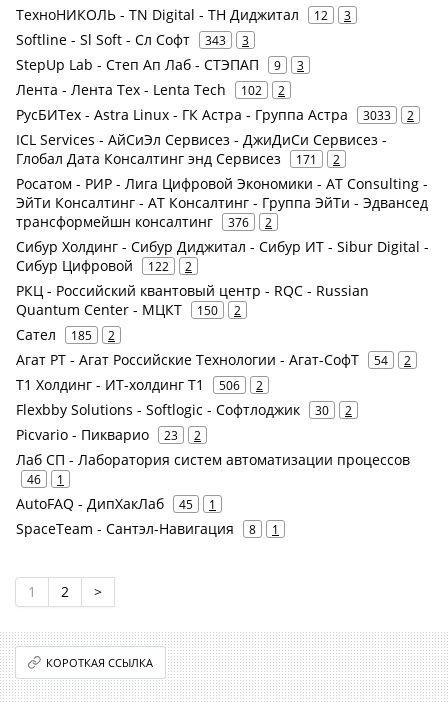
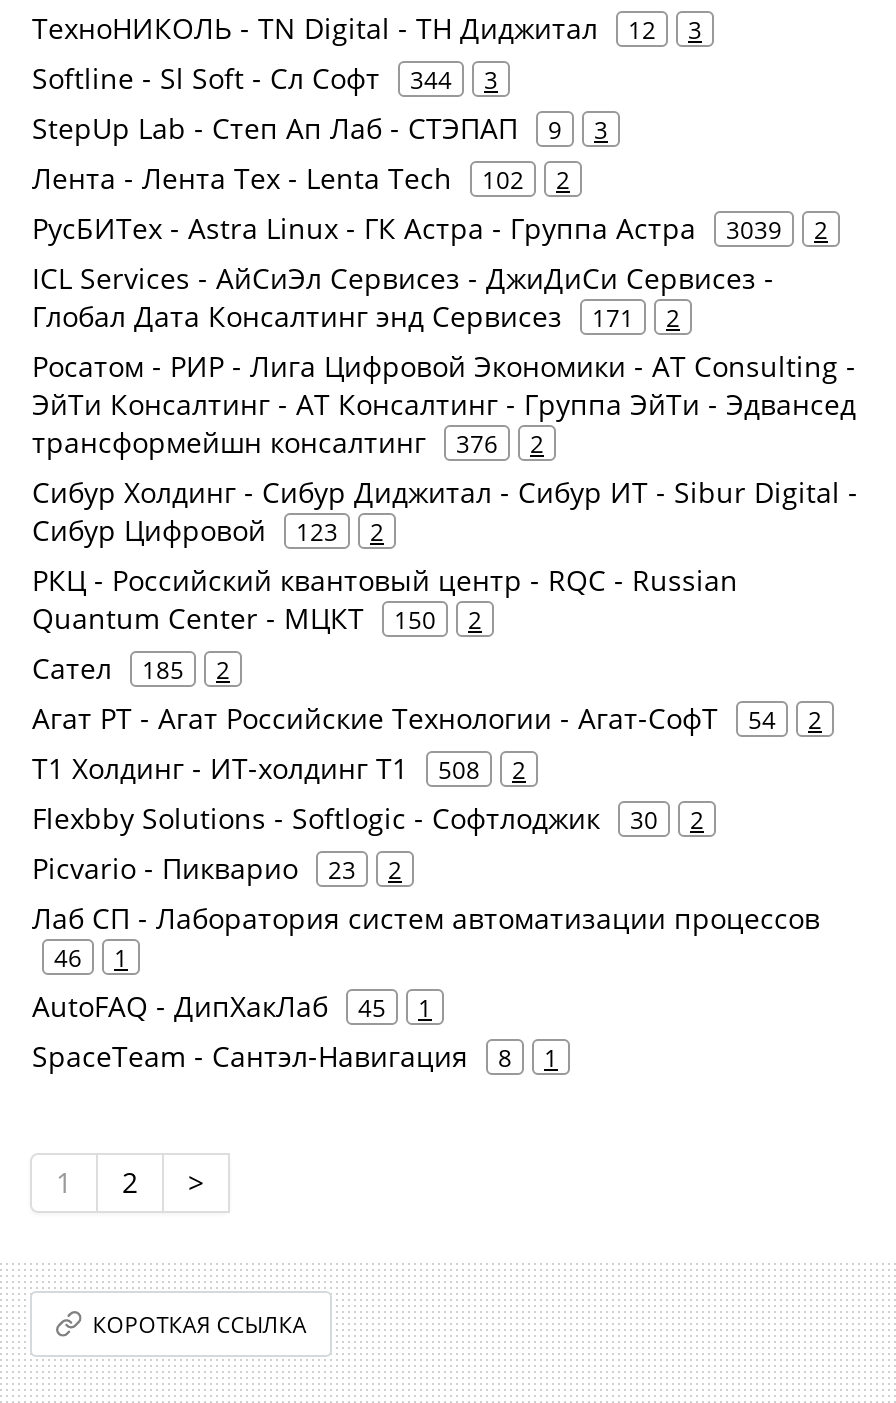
- Softline - Sl Soft - Сл Софт 343 3
+ Softline - Sl Soft - Сл Софт 344 3

- РусБИТех - Astra Linux - ГК Астра - Группа Астра 3033 2
+ РусБИТех - Astra Linux - ГК Астра - Группа Астра 3039 2

- Сибур Цифровой 122 2
+ Сибур Цифровой 123 2

- Т1 Холдинг - ИТ-холдинг Т1 506 2
+ Т1 Холдинг - ИТ-холдинг Т1 508 2
